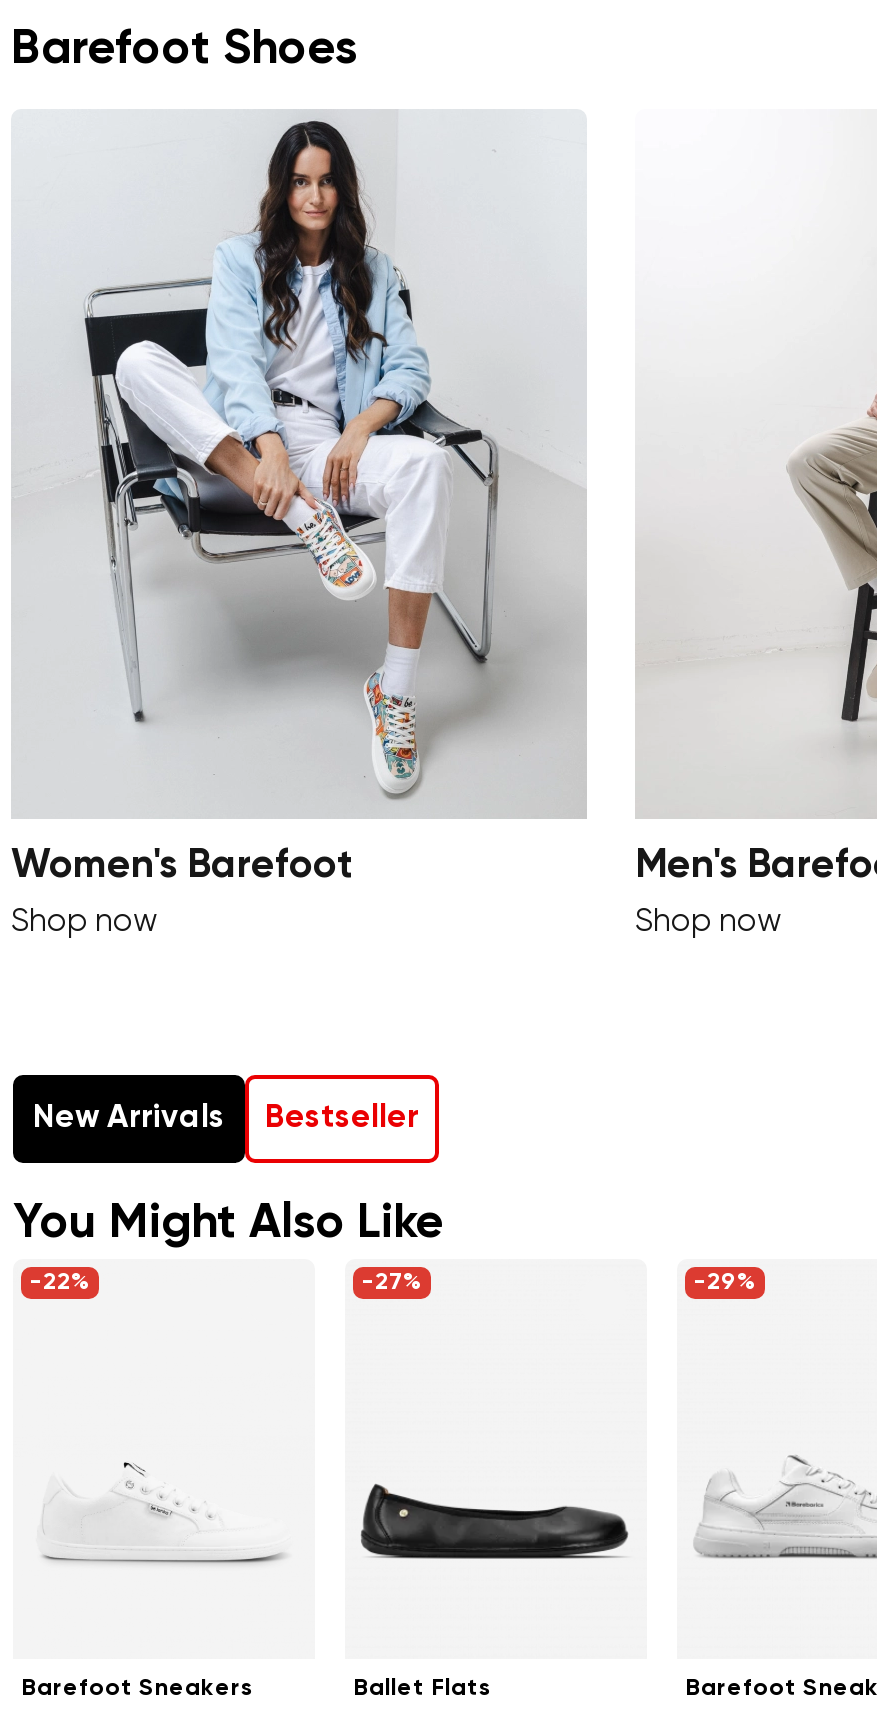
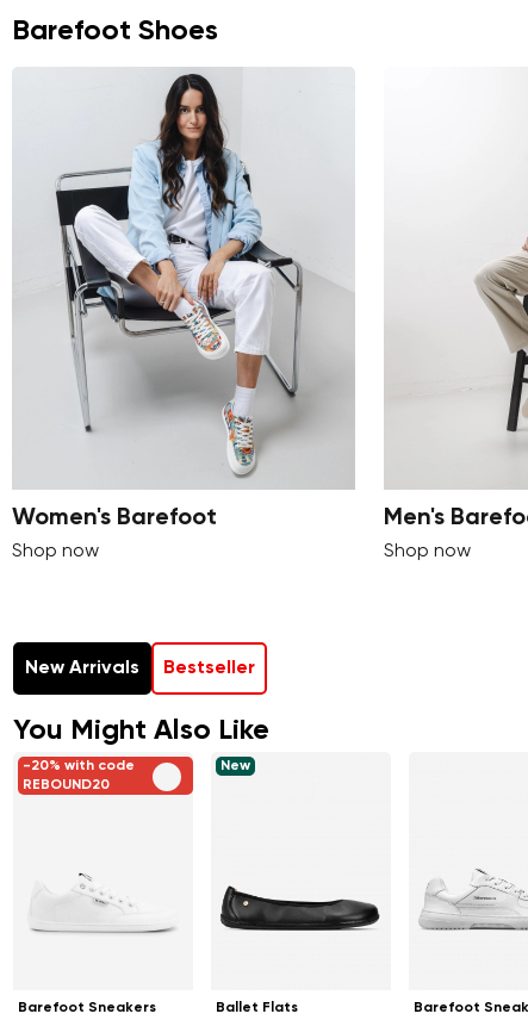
+ [image]

- -22%
+ -20% with code
+ REBOUND20

- -27%
+ New

- -29%
